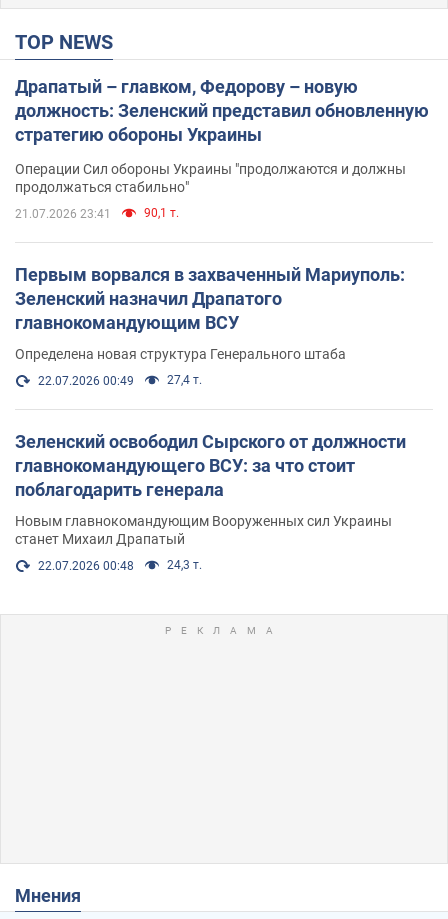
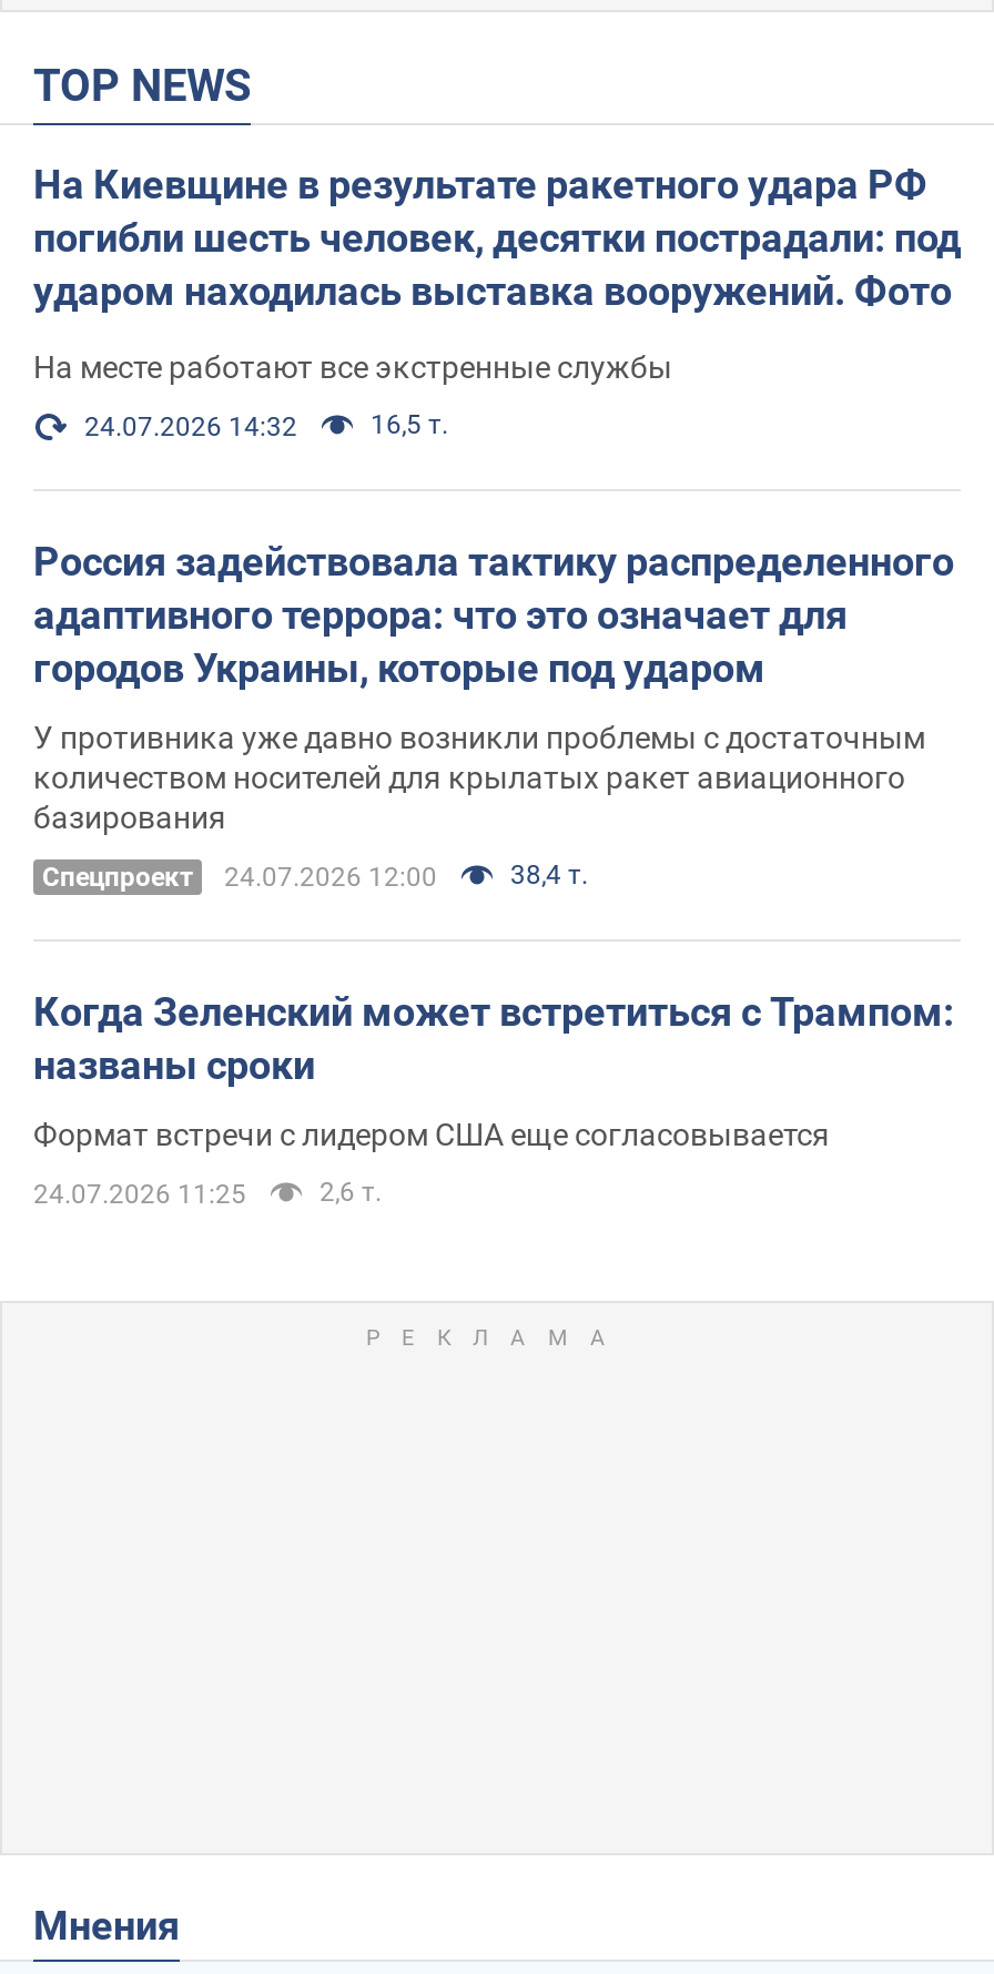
- Драпатый – главком, Федорову – новую
- должность: Зеленский представил обновленную
- стратегию обороны Украины
+ На Киевщине в результате ракетного удара РФ
+ погибли шесть человек, десятки пострадали: под
+ ударом находилась выставка вооружений. Фото

- Операции Сил обороны Украины "продолжаются и должны
- продолжаться стабильно"
+ На месте работают все экстренные службы

- 21.07.2026 23:41
- 90,1 т.
+ 24.07.2026 14:32
+ 16,5 т.

- Первым ворвался в захваченный Мариуполь:
- Зеленский назначил Драпатого
- главнокомандующим ВСУ
+ Россия задействовала тактику распределенного
+ адаптивного террора: что это означает для
+ городов Украины, которые под ударом

- Определена новая структура Генерального штаба
+ У противника уже давно возникли проблемы с достаточным
+ количеством носителей для крылатых ракет авиационного
+ базирования

- 22.07.2026 00:49
- 27,4 т.
+ Спецпроект
+ 24.07.2026 12:00
+ 38,4 т.

- Зеленский освободил Сырского от должности
- главнокомандующего ВСУ: за что стоит
- поблагодарить генерала
+ Когда Зеленский может встретиться с Трампом:
+ названы сроки

- Новым главнокомандующим Вооруженных сил Украины
- станет Михаил Драпатый
+ Формат встречи с лидером США еще согласовывается

- 22.07.2026 00:48
- 24,3 т.
+ 24.07.2026 11:25
+ 2,6 т.
